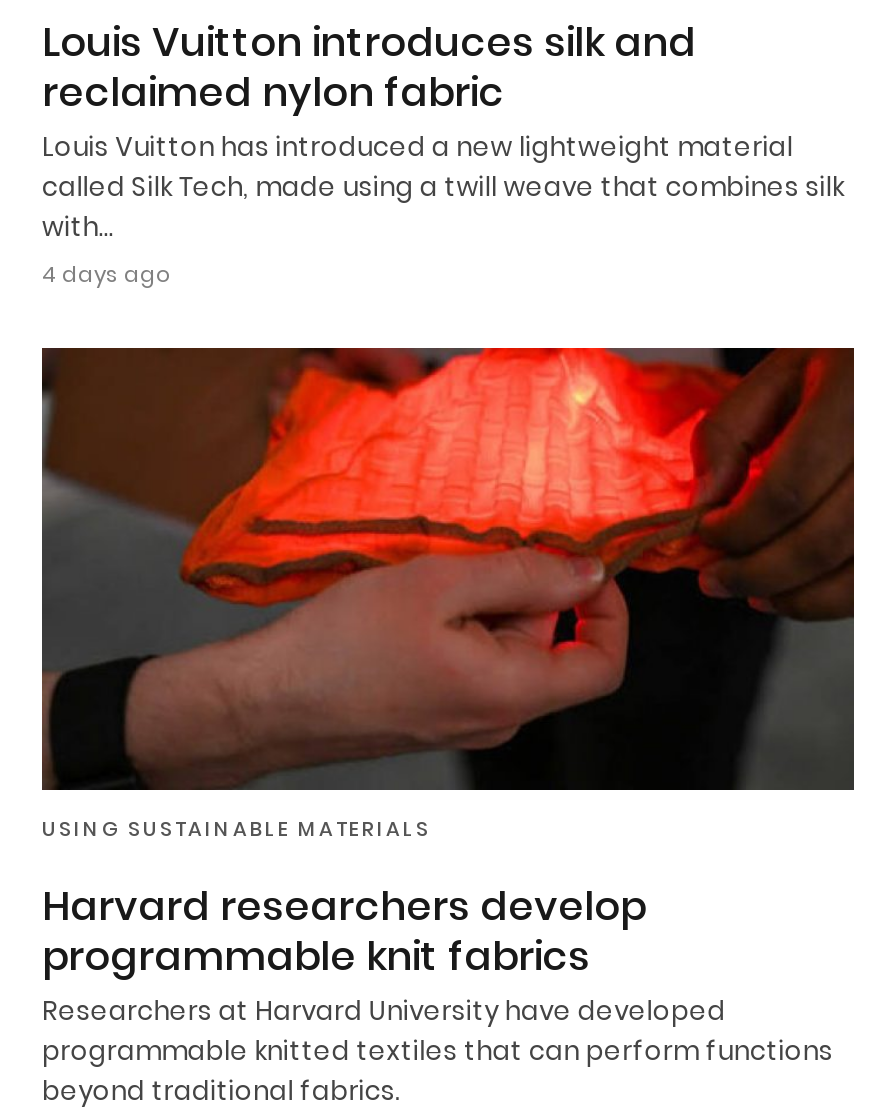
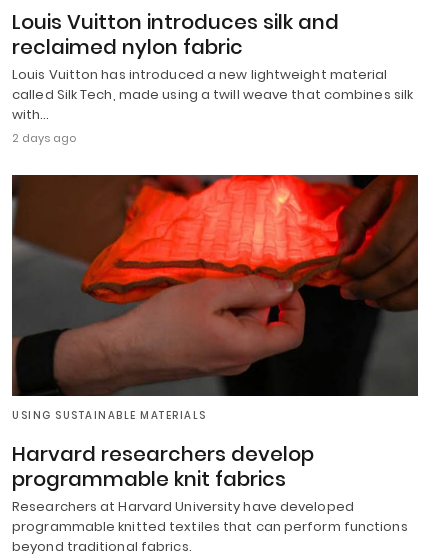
- 4 days ago
+ 2 days ago
